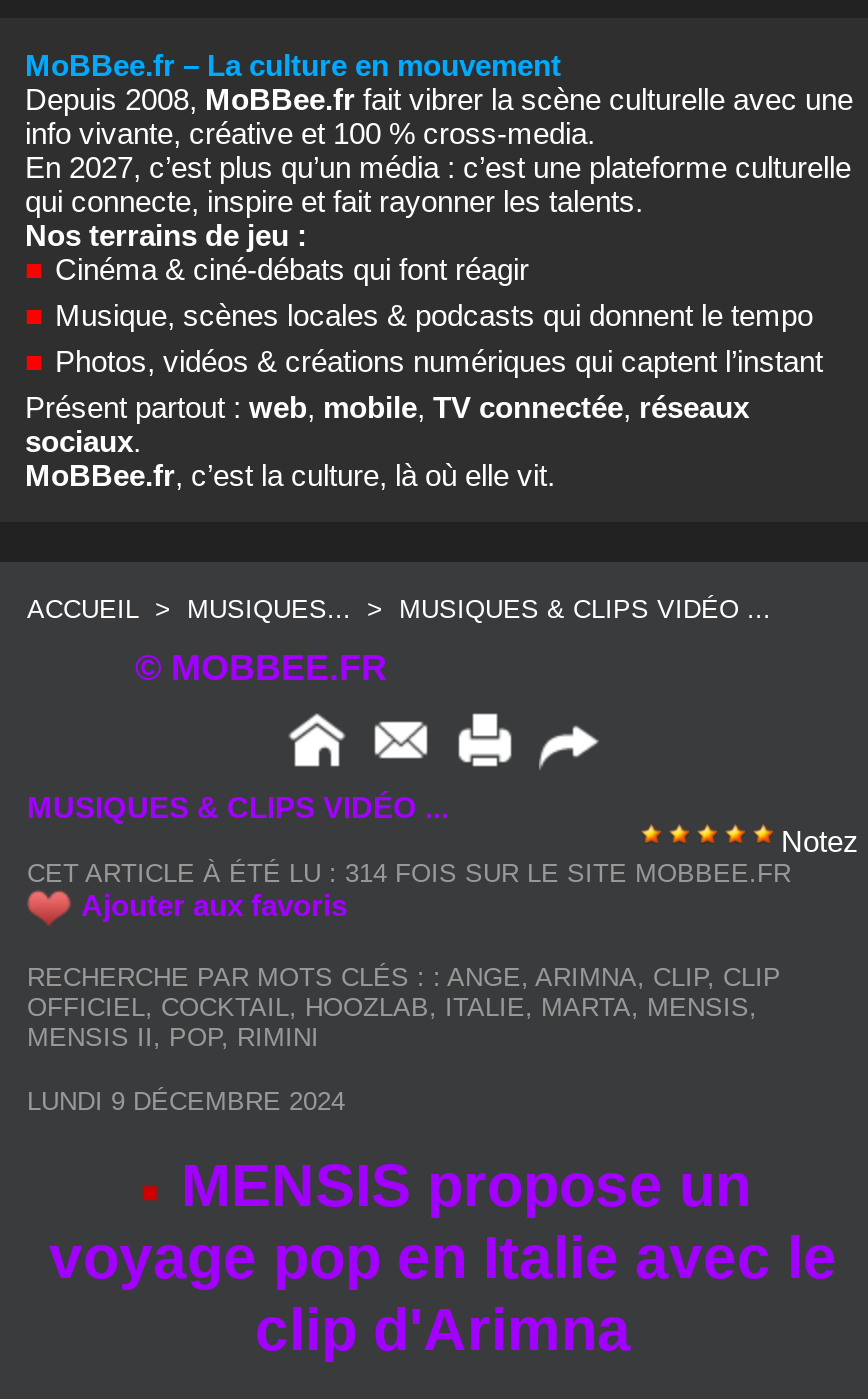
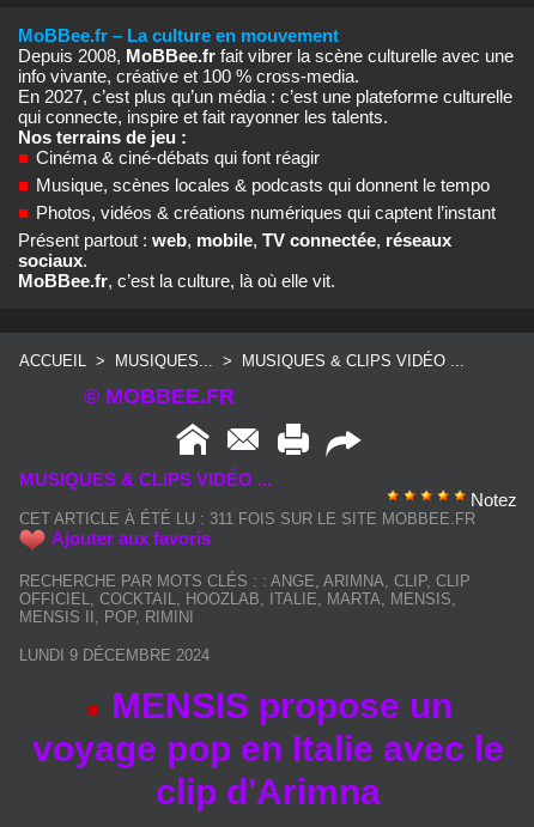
- CET ARTICLE À ÉTÉ LU : 314 FOIS SUR LE SITE MOBBEE.FR
+ CET ARTICLE À ÉTÉ LU : 311 FOIS SUR LE SITE MOBBEE.FR
